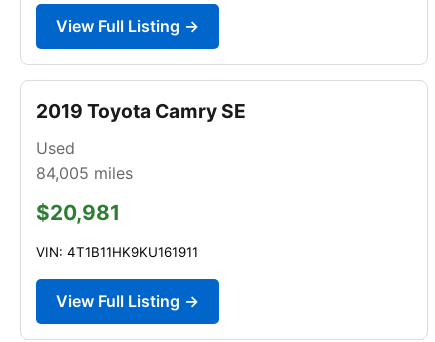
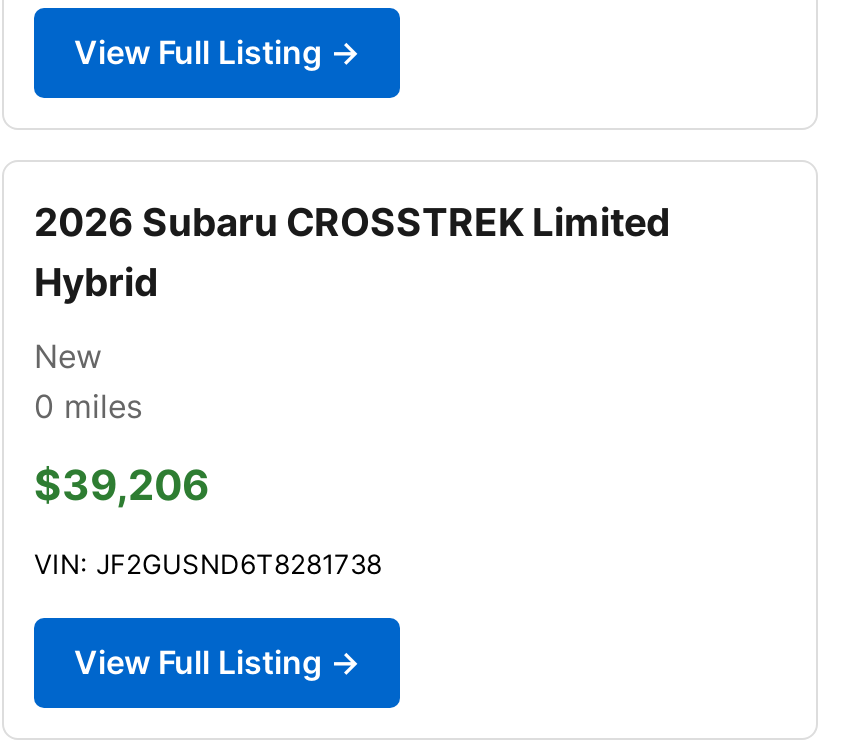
- 2019 Toyota Camry SE
+ 2026 Subaru CROSSTREK Limited
+ Hybrid

- Used
- 84,005 miles
+ New
+ 0 miles

- $20,981
+ $39,206

- VIN: 4T1B11HK9KU161911
+ VIN: JF2GUSND6T8281738
